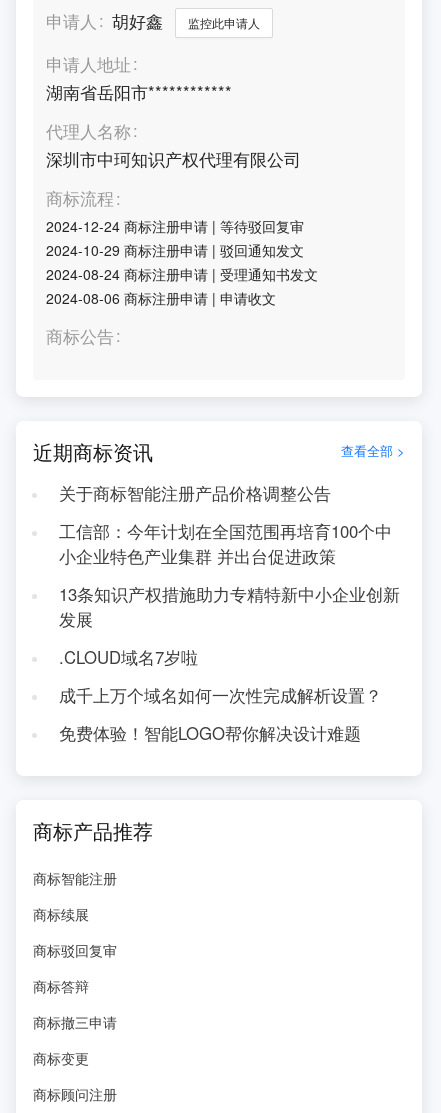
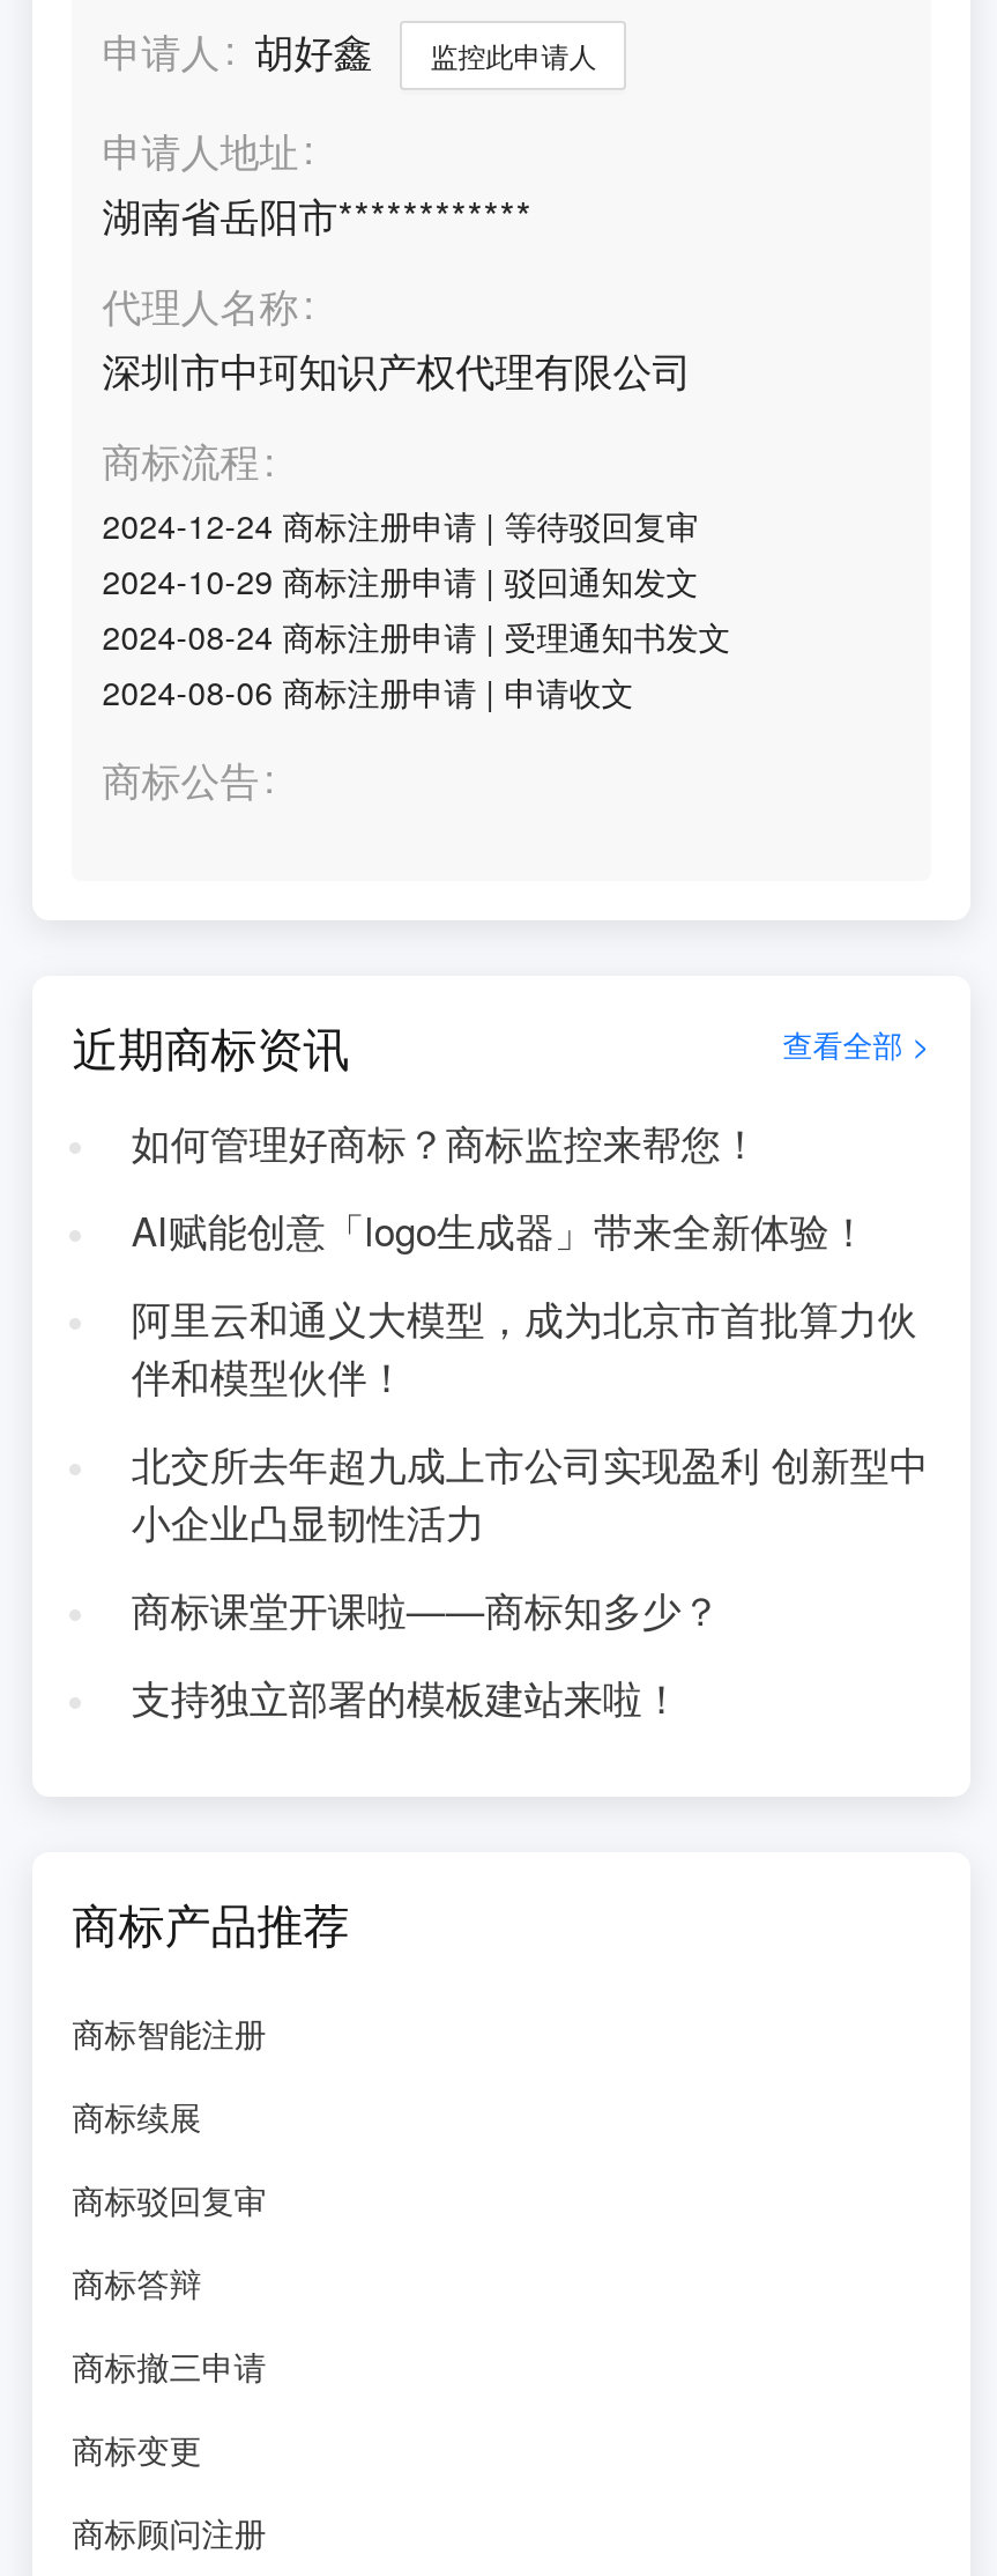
- 关于商标智能注册产品价格调整公告
+ 如何管理好商标？商标监控来帮您！

- 工信部：今年计划在全国范围再培育100个中
- 小企业特色产业集群 并出台促进政策
+ AI赋能创意「logo生成器」带来全新体验！

- 13条知识产权措施助力专精特新中小企业创新
- 发展
+ 阿里云和通义大模型，成为北京市首批算力伙
+ 伴和模型伙伴！

- .CLOUD域名7岁啦
+ 北交所去年超九成上市公司实现盈利 创新型中
+ 小企业凸显韧性活力

- 成千上万个域名如何一次性完成解析设置？
+ 商标课堂开课啦——商标知多少？

- 免费体验！智能LOGO帮你解决设计难题
+ 支持独立部署的模板建站来啦！
